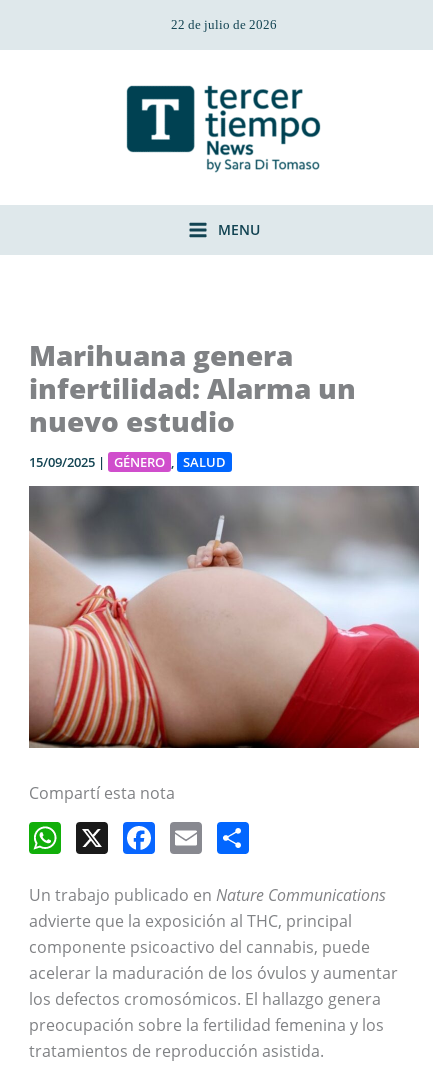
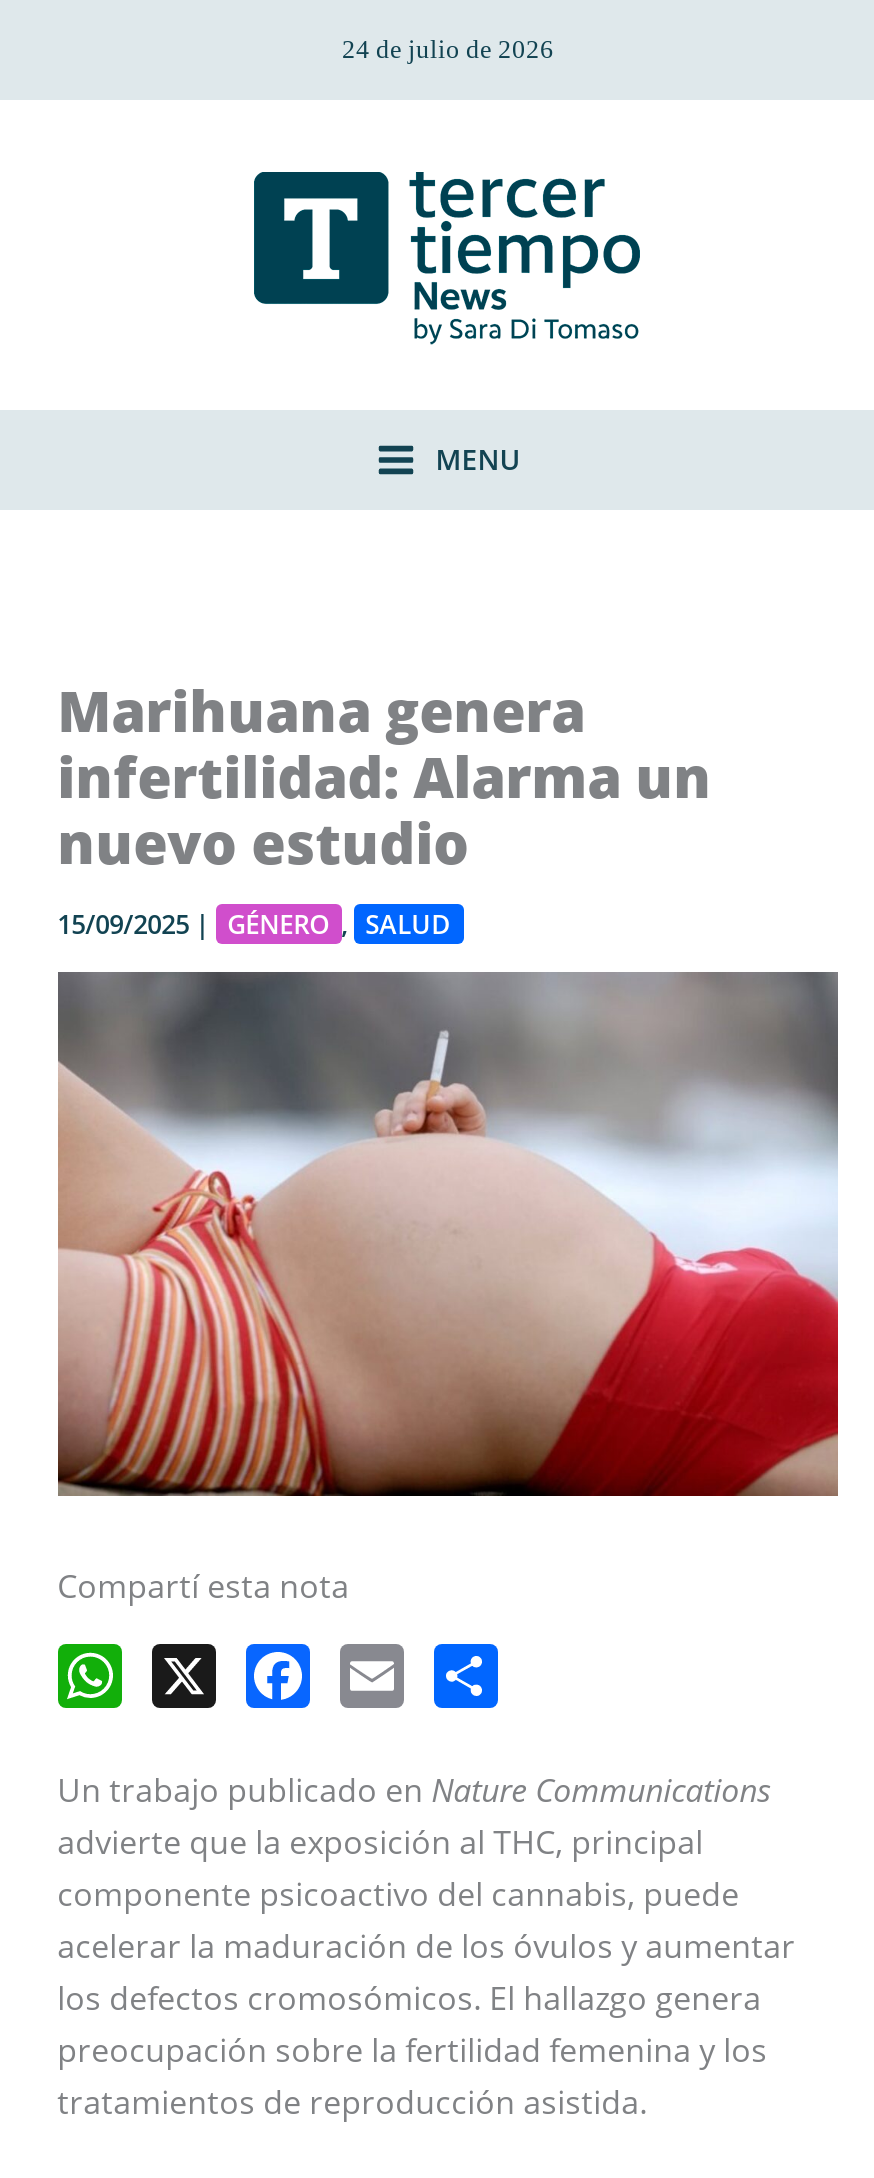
- 22 de julio de 2026
+ 24 de julio de 2026
